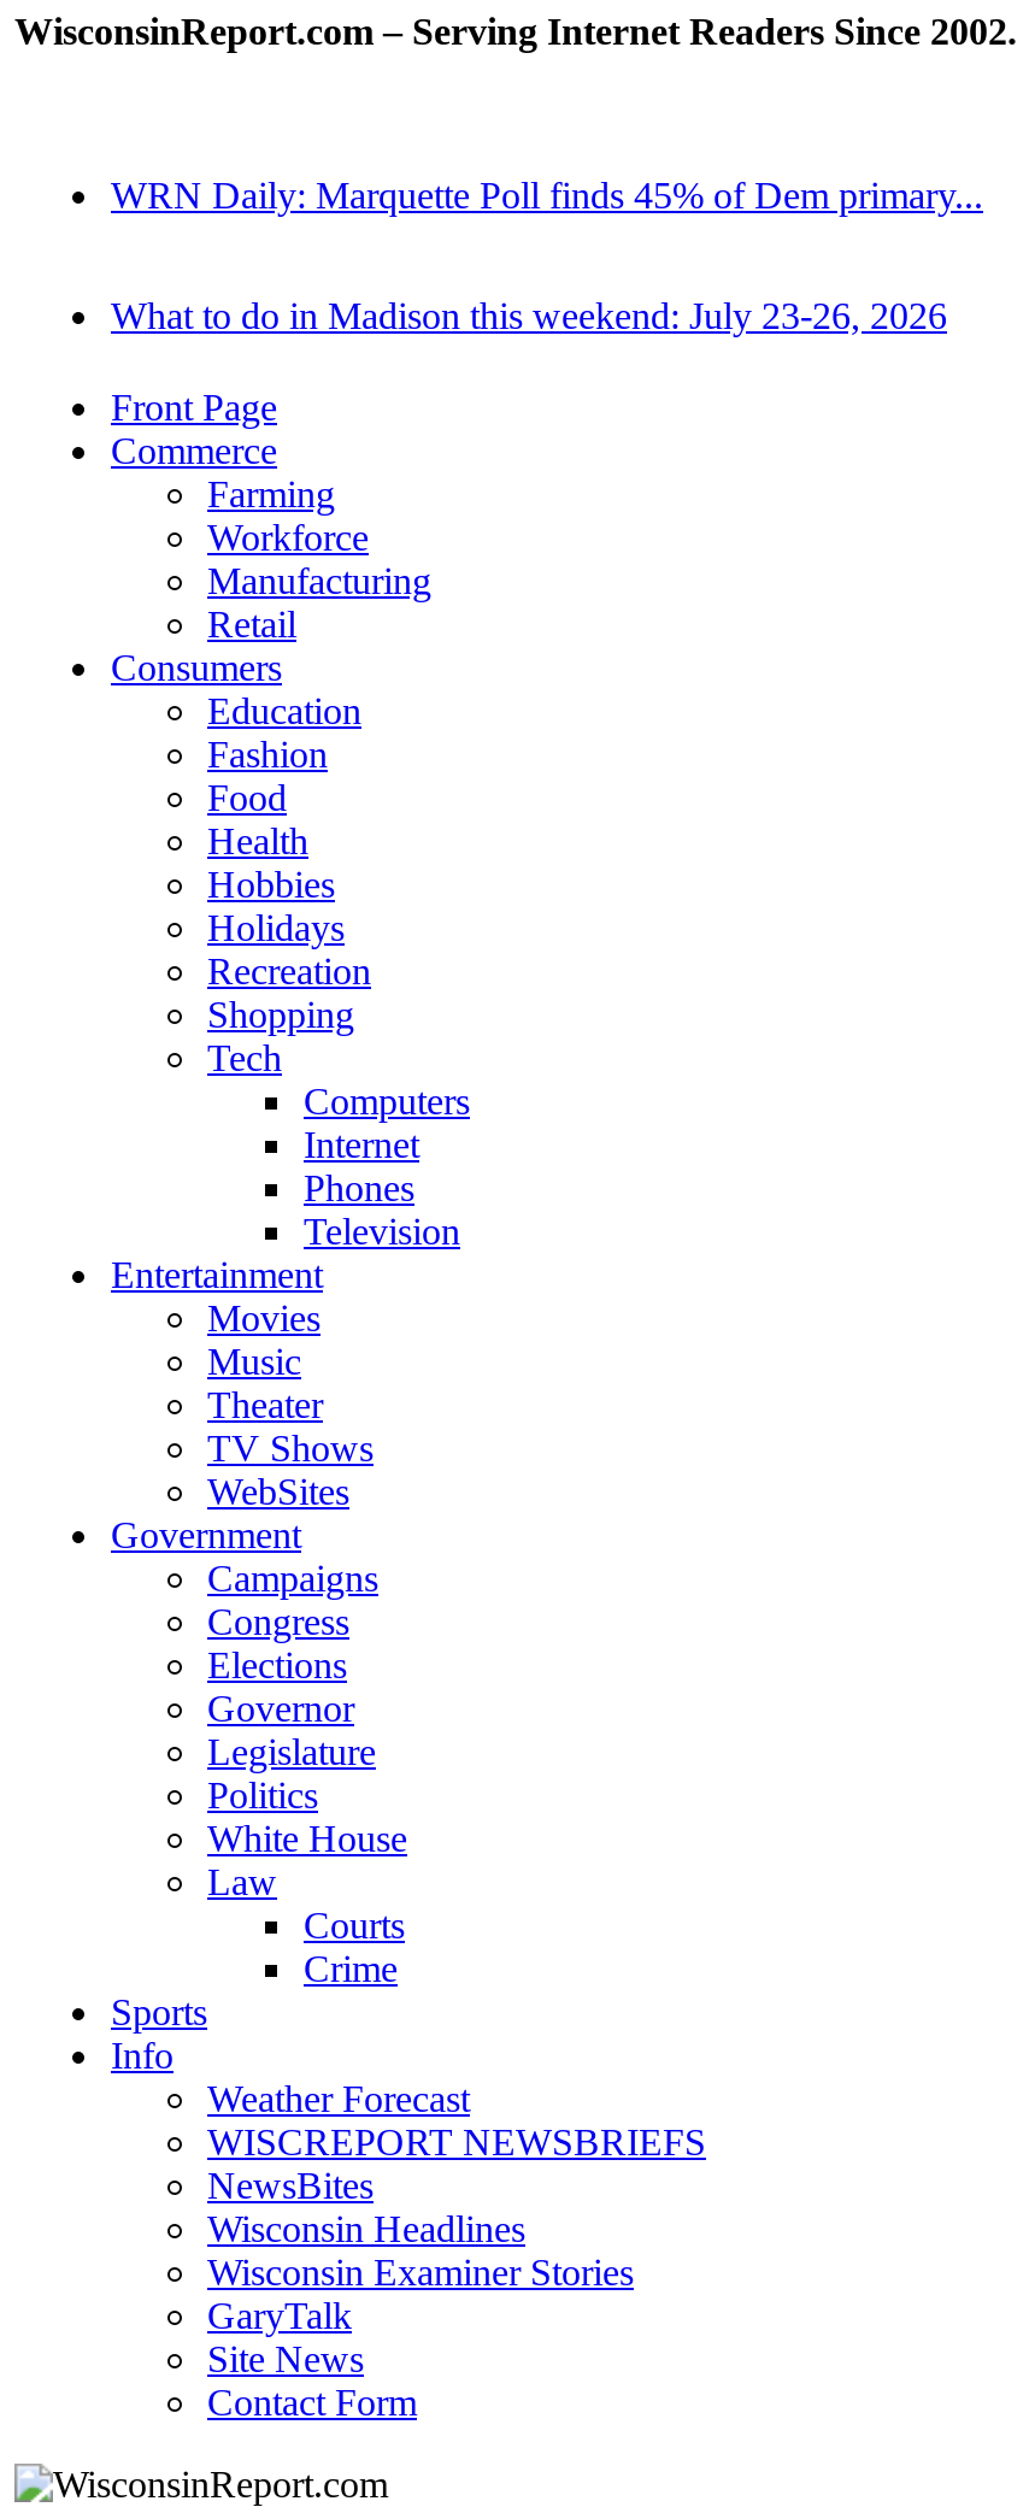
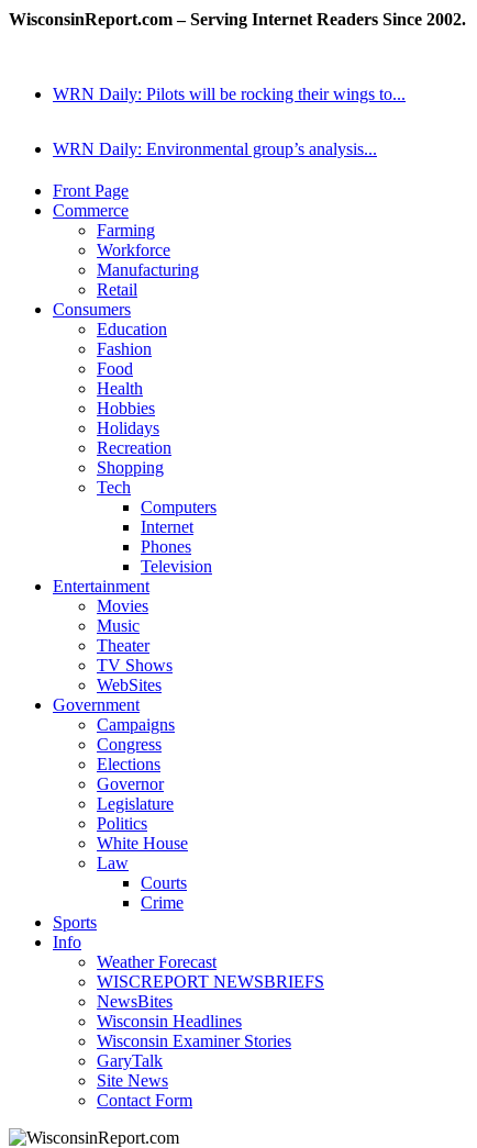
- WRN Daily: Marquette Poll finds 45% of Dem primary...
+ WRN Daily: Pilots will be rocking their wings to...

- What to do in Madison this weekend: July 23-26, 2026
+ WRN Daily: Environmental group’s analysis...
